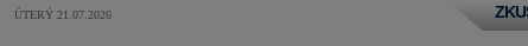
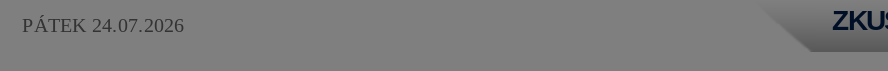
- ÚTERÝ 21.07.2026
+ PÁTEK 24.07.2026
